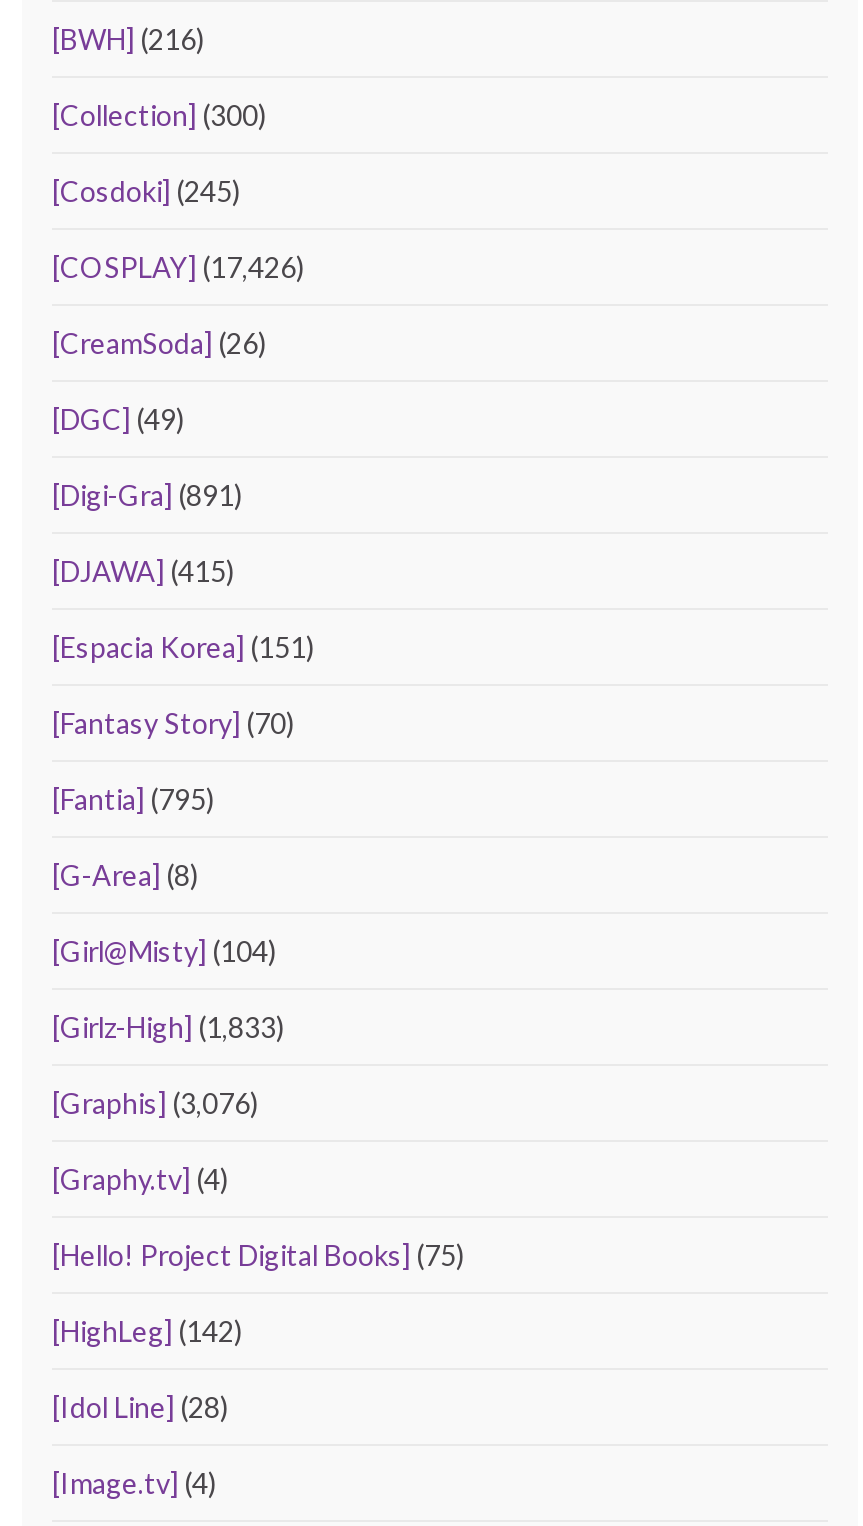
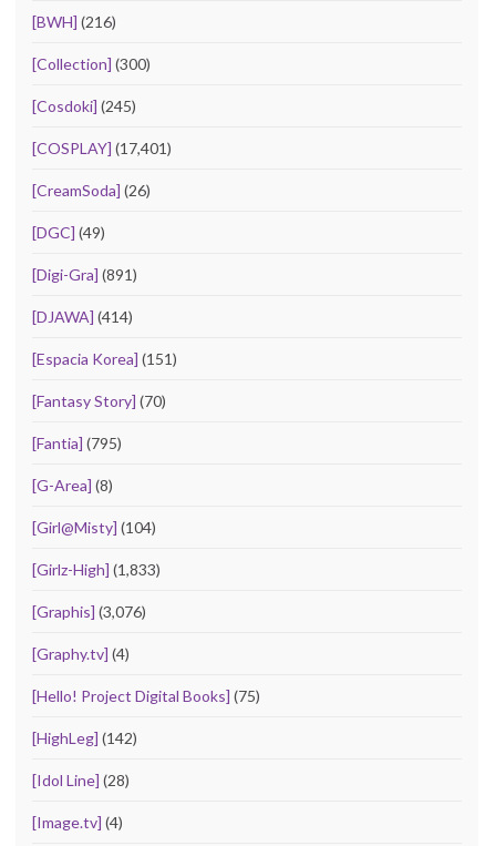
- [COSPLAY] (17,426)
+ [COSPLAY] (17,401)

- [DJAWA] (415)
+ [DJAWA] (414)
